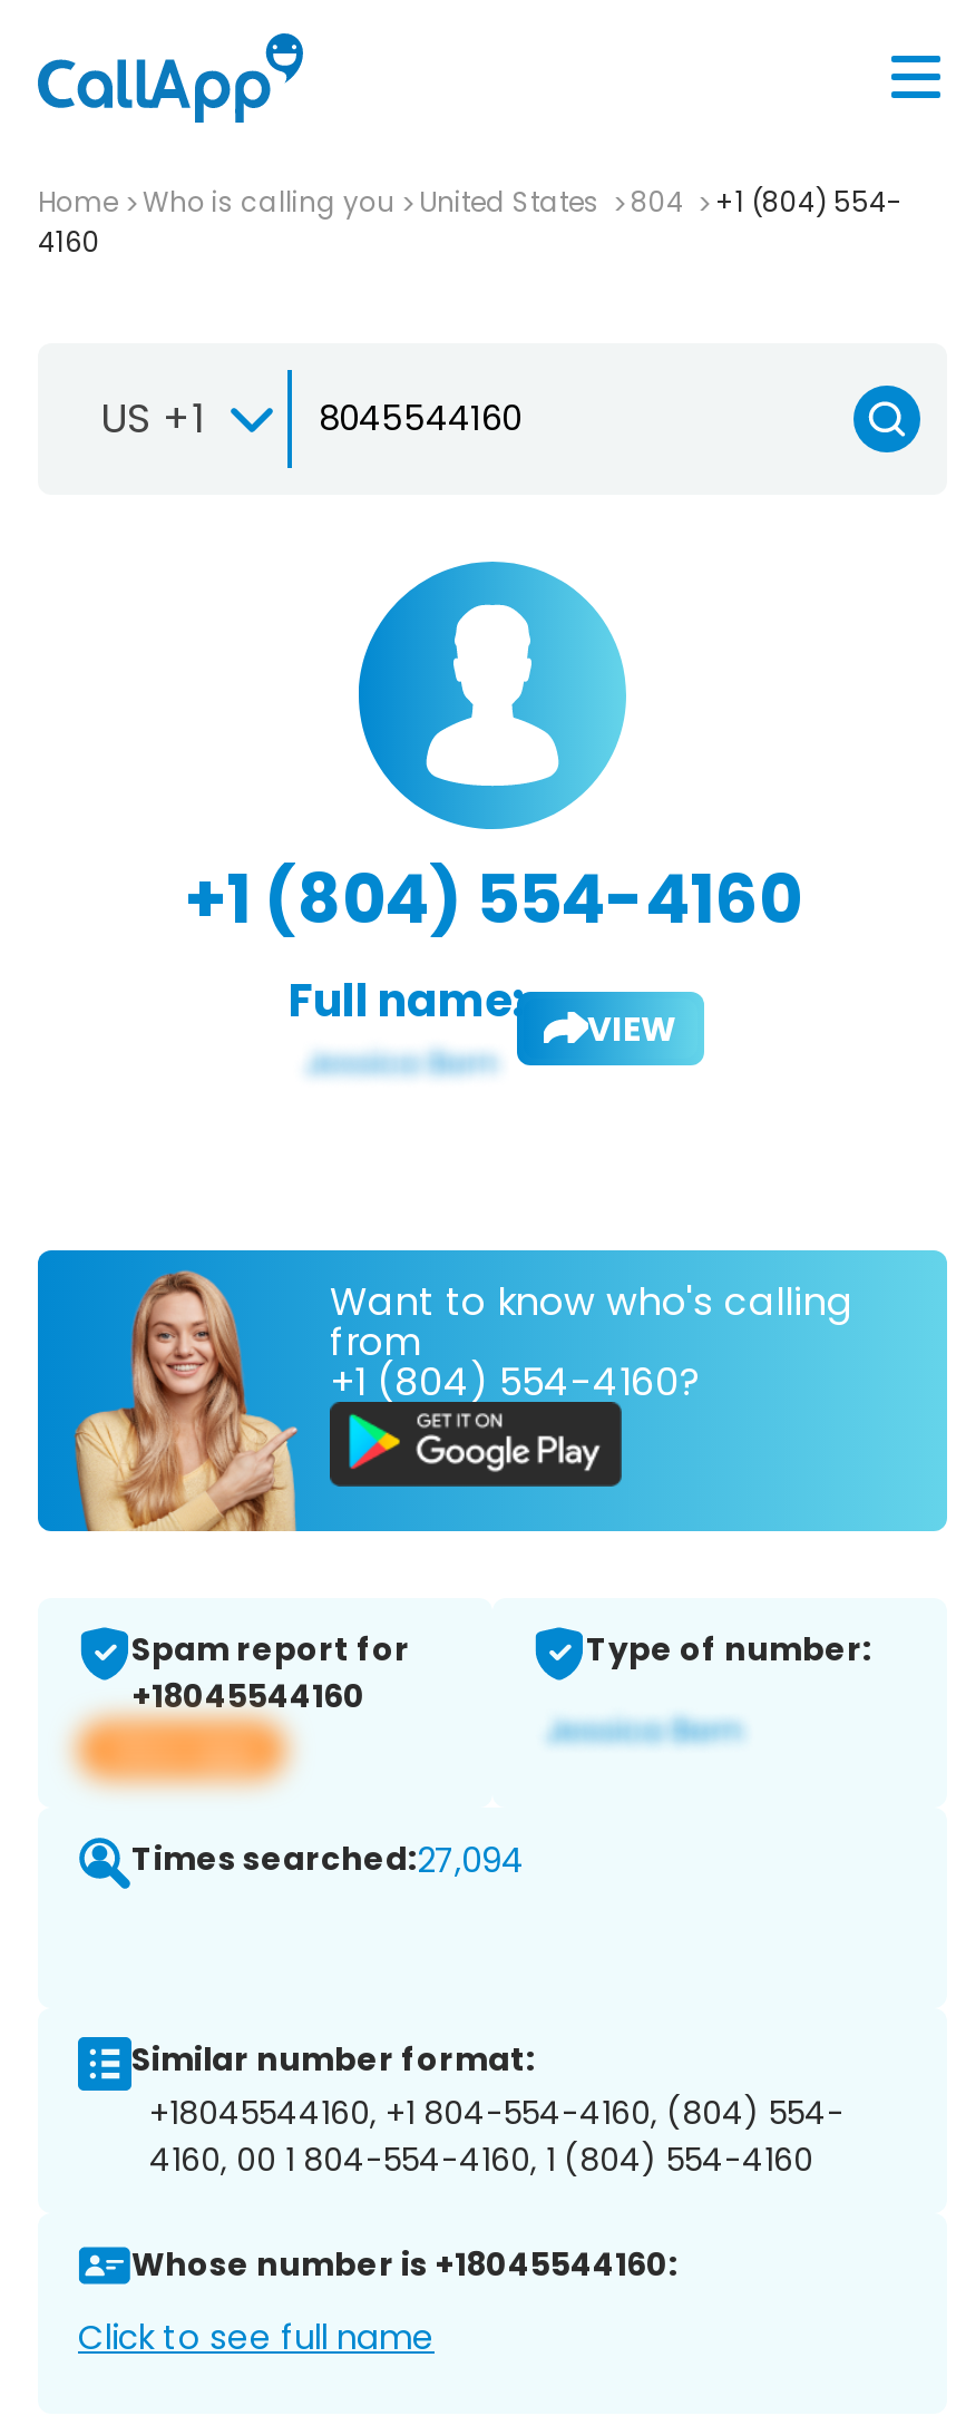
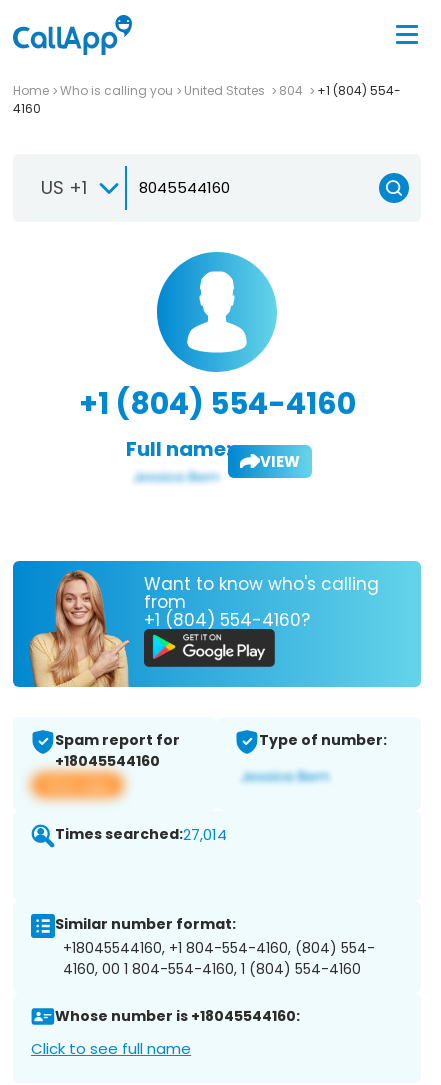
- Times searched:27,094
+ Times searched:27,014
